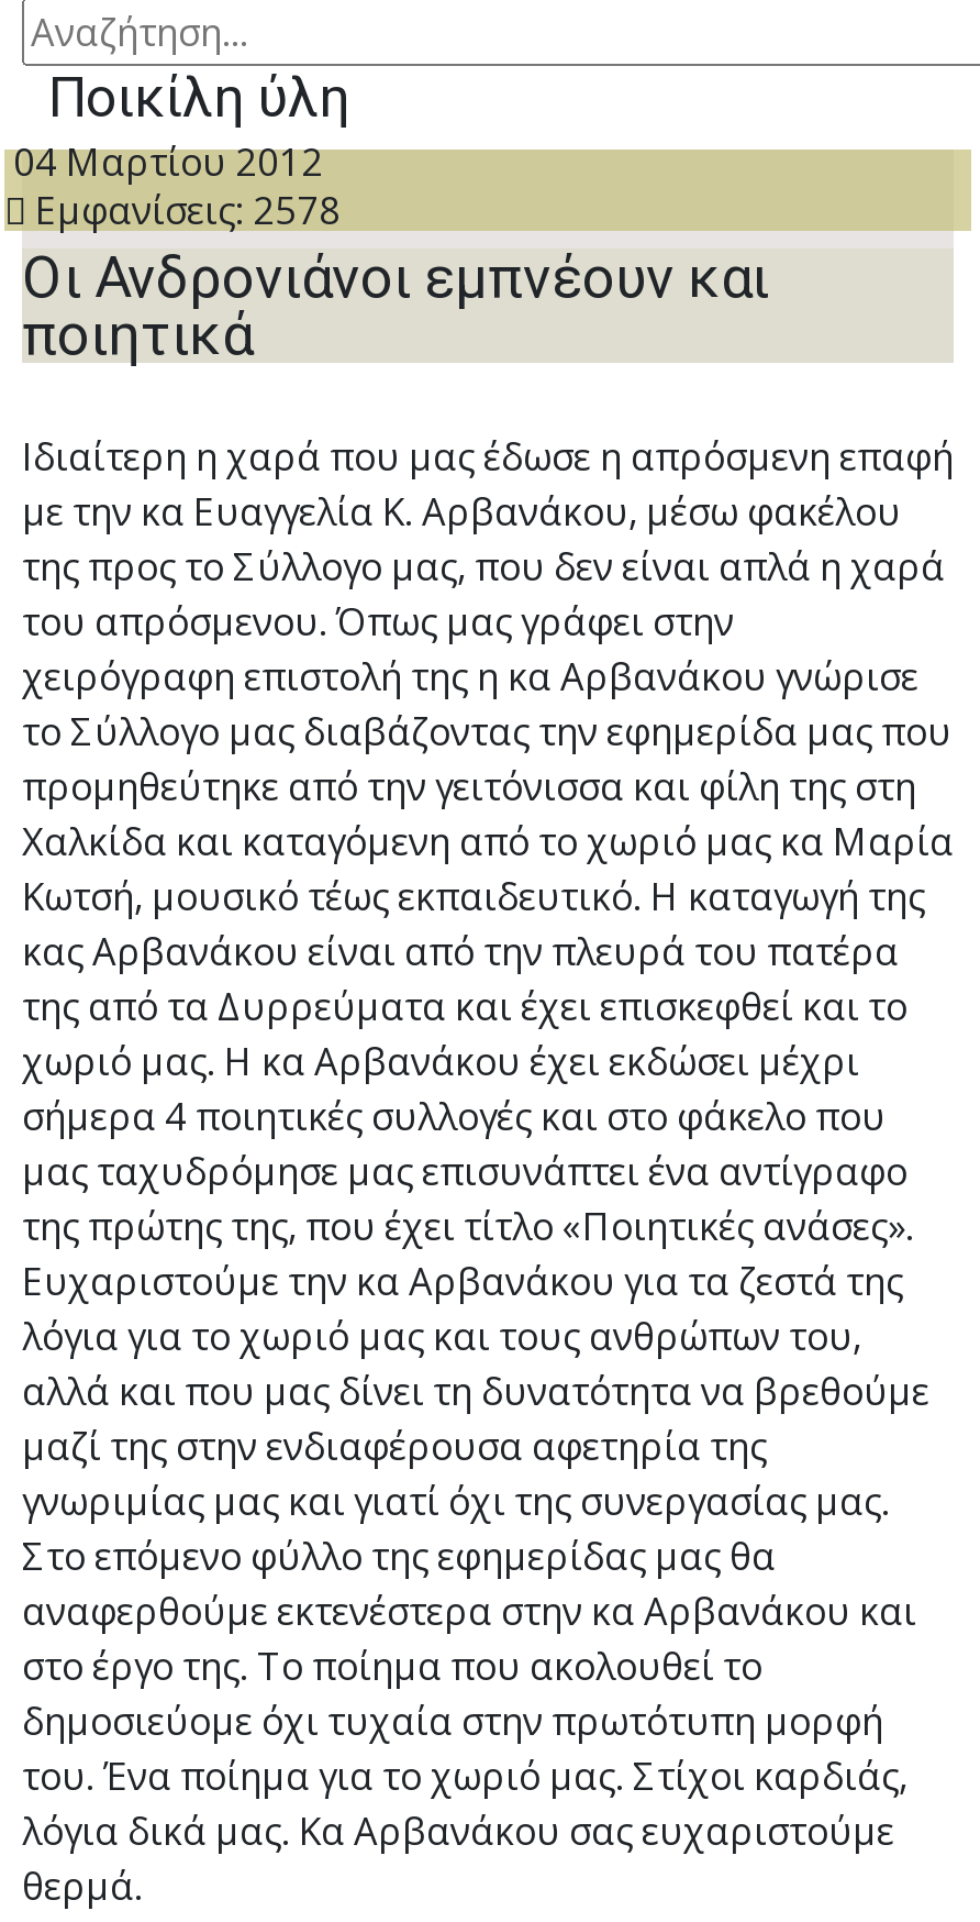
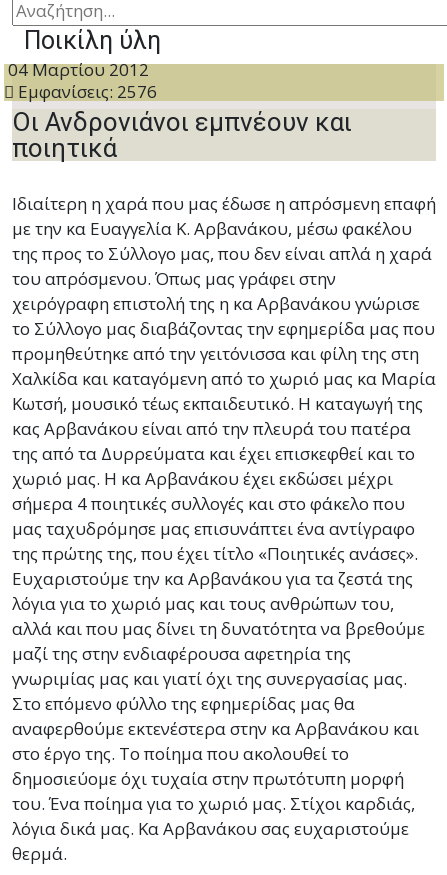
- Εμφανίσεις: 2578
+ Εμφανίσεις: 2576
